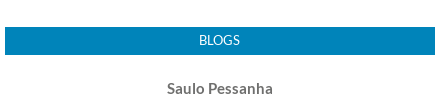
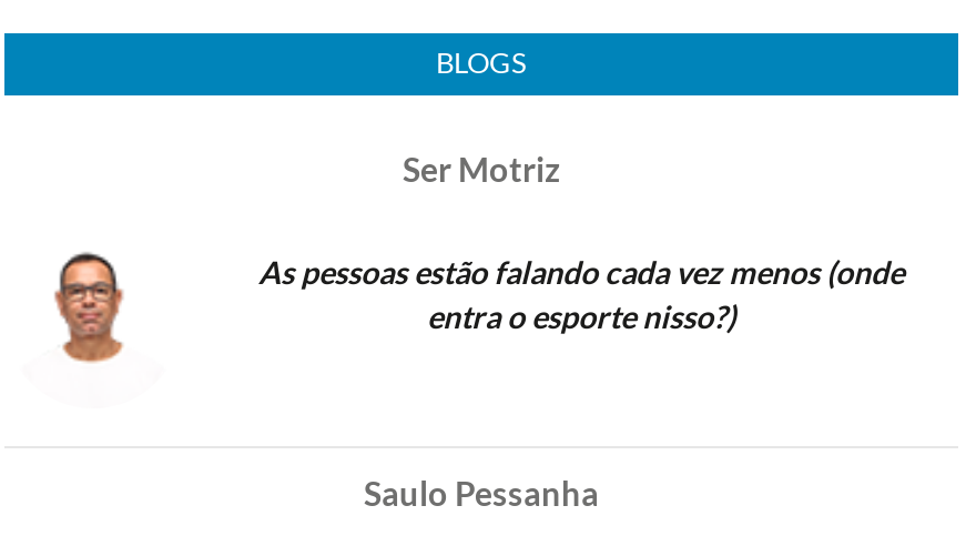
+ [image]

+ Ser Motriz
+ As pessoas estão falando cada vez menos (onde
+ entra o esporte nisso?)
